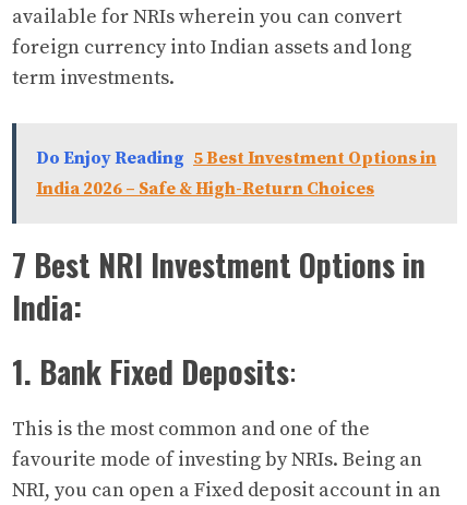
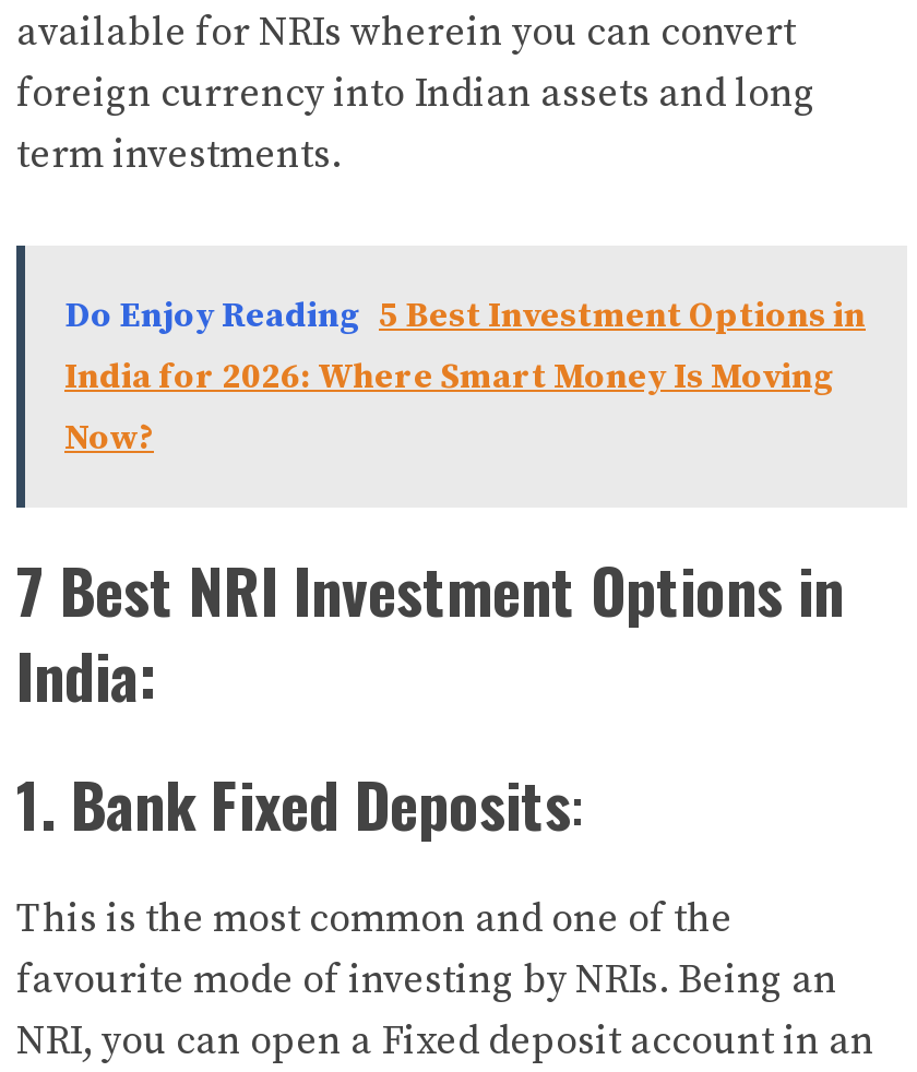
- India 2026 – Safe & High-Return Choices
+ India for 2026: Where Smart Money Is Moving
+ Now?
